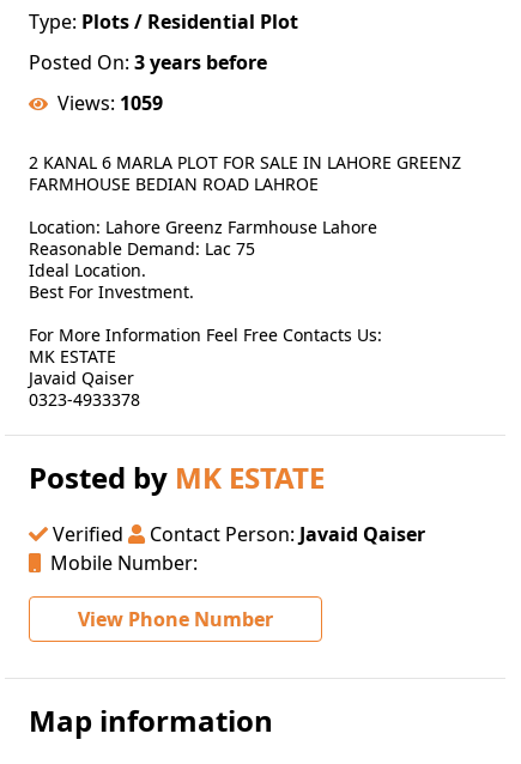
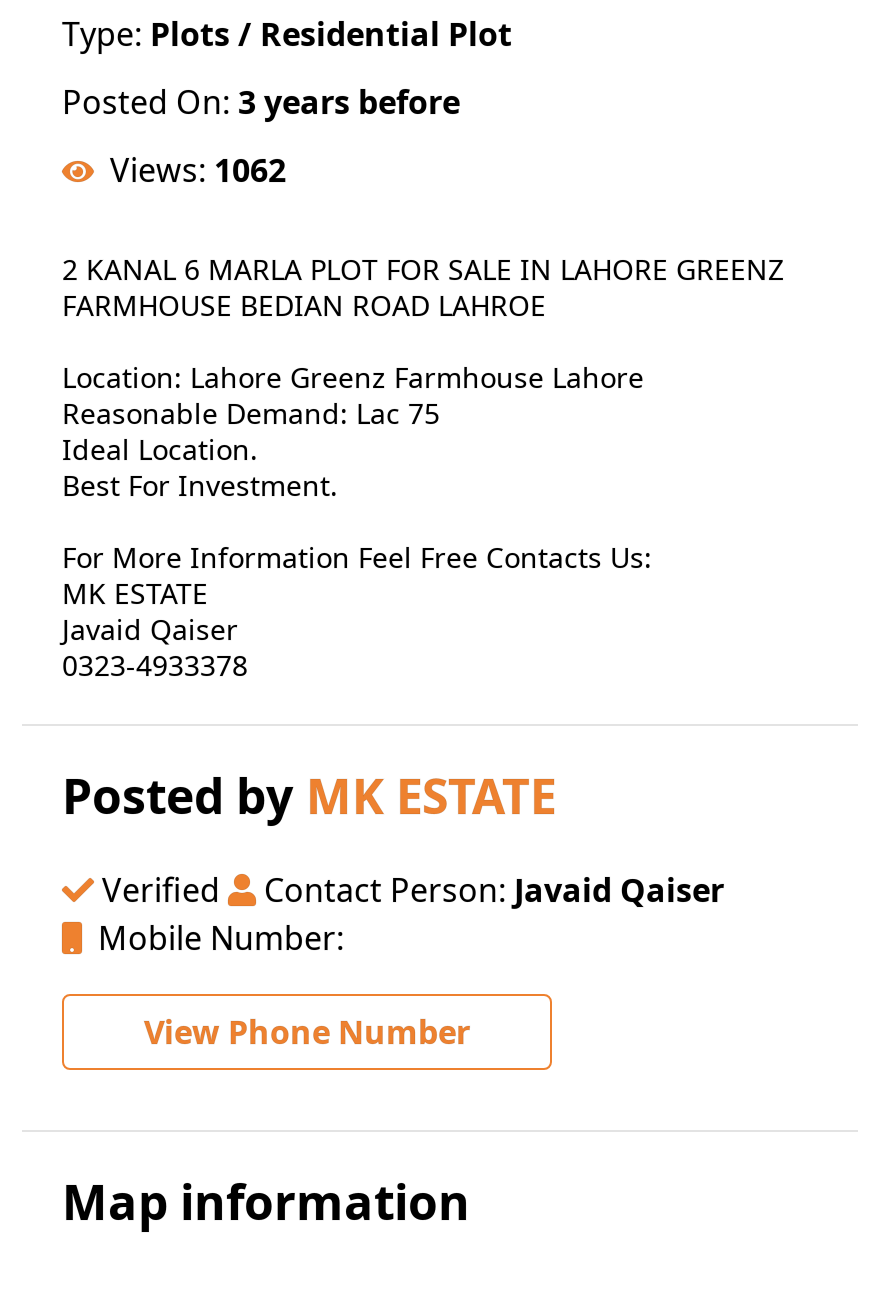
- Views: 1059
+ Views: 1062
